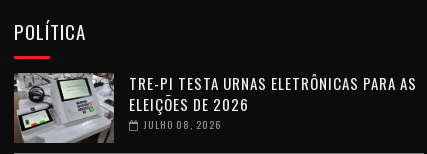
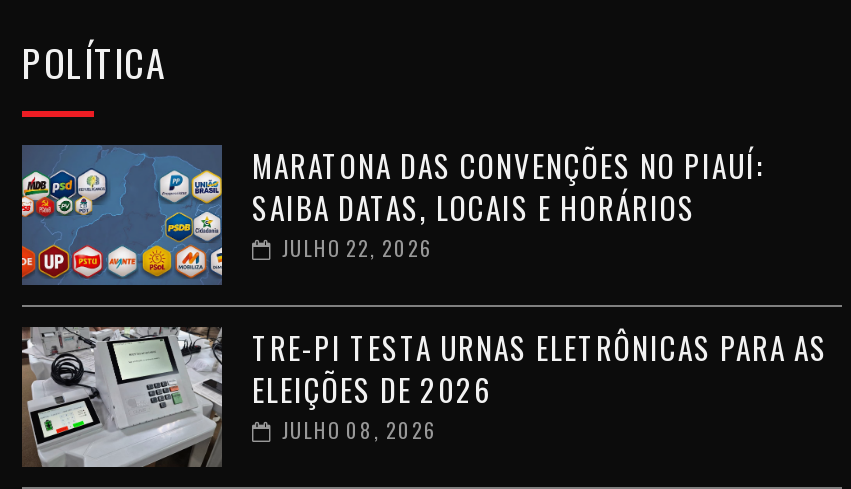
+ [image]
+ MARATONA DAS CONVENÇÕES NO PIAUÍ:
+ SAIBA DATAS, LOCAIS E HORÁRIOS
+ JULHO 22, 2026
